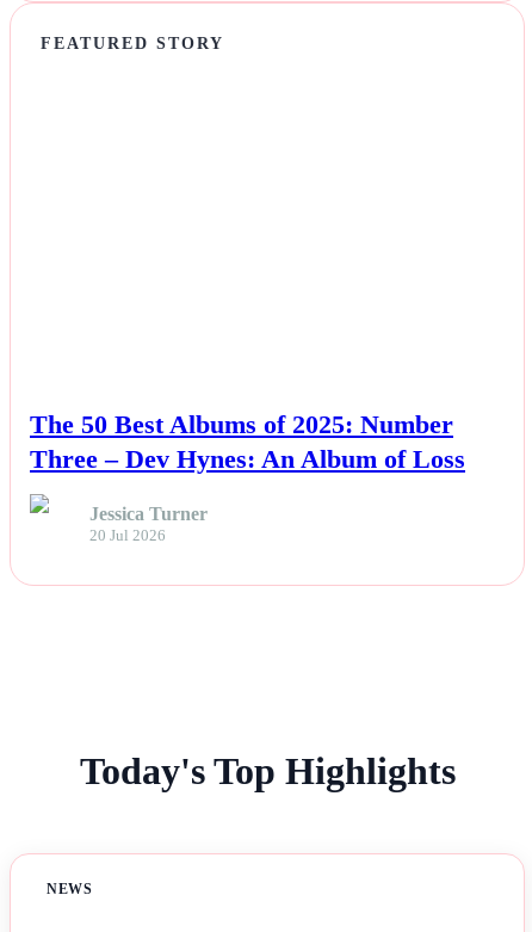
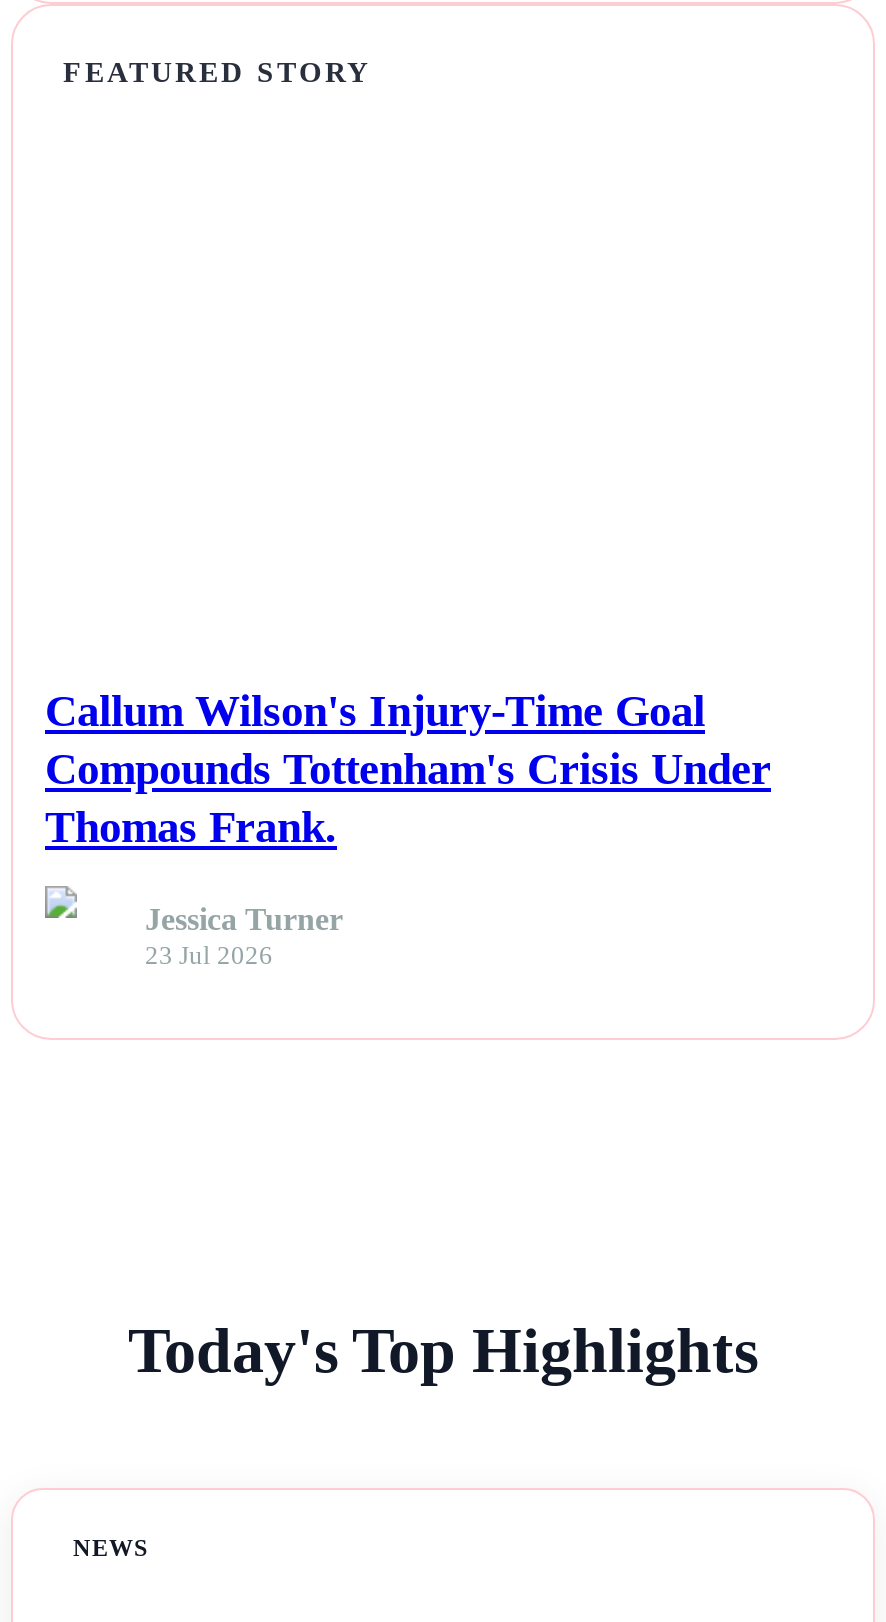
- The 50 Best Albums of 2025: Number
- Three – Dev Hynes: An Album of Loss
+ Callum Wilson's Injury-Time Goal
+ Compounds Tottenham's Crisis Under
+ Thomas Frank.

- 20 Jul 2026
+ 23 Jul 2026
